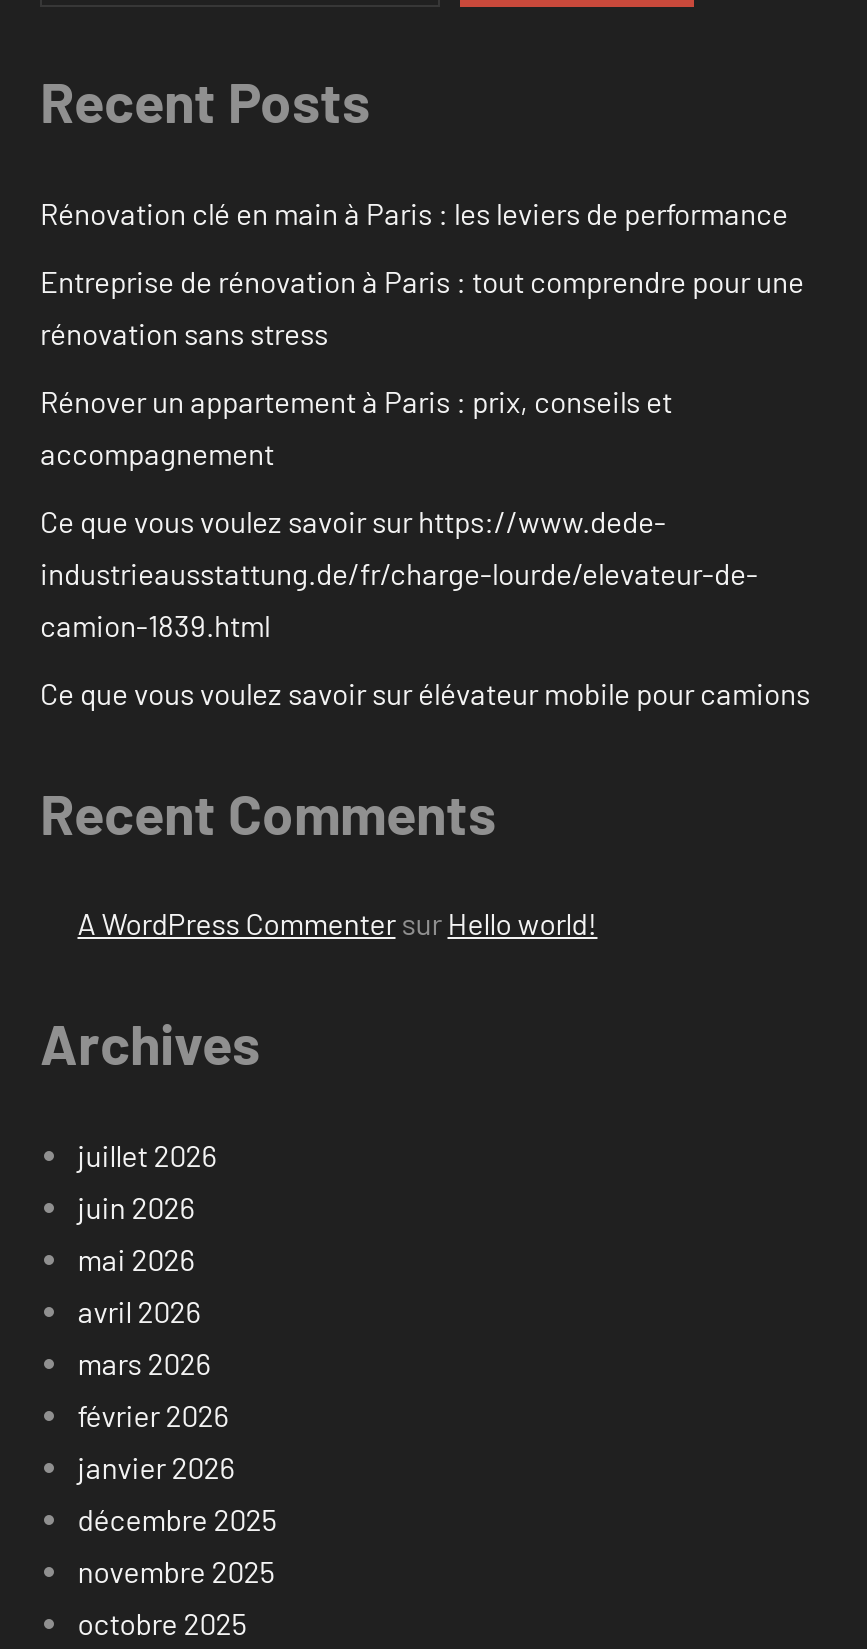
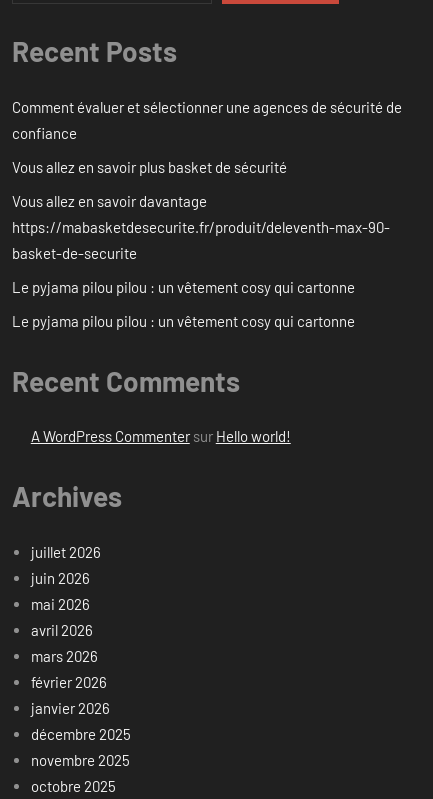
- Rénovation clé en main à Paris : les leviers de performance
+ Comment évaluer et sélectionner une agences de sécurité de
+ confiance

- Entreprise de rénovation à Paris : tout comprendre pour une
- rénovation sans stress
+ Vous allez en savoir plus basket de sécurité

- Rénover un appartement à Paris : prix, conseils et
- accompagnement
+ Vous allez en savoir davantage
+ https://mabasketdesecurite.fr/produit/deleventh-max-90-
+ basket-de-securite

- Ce que vous voulez savoir sur https://www.dede-
- industrieausstattung.de/fr/charge-lourde/elevateur-de-
- camion-1839.html
+ Le pyjama pilou pilou : un vêtement cosy qui cartonne

- Ce que vous voulez savoir sur élévateur mobile pour camions
+ Le pyjama pilou pilou : un vêtement cosy qui cartonne
